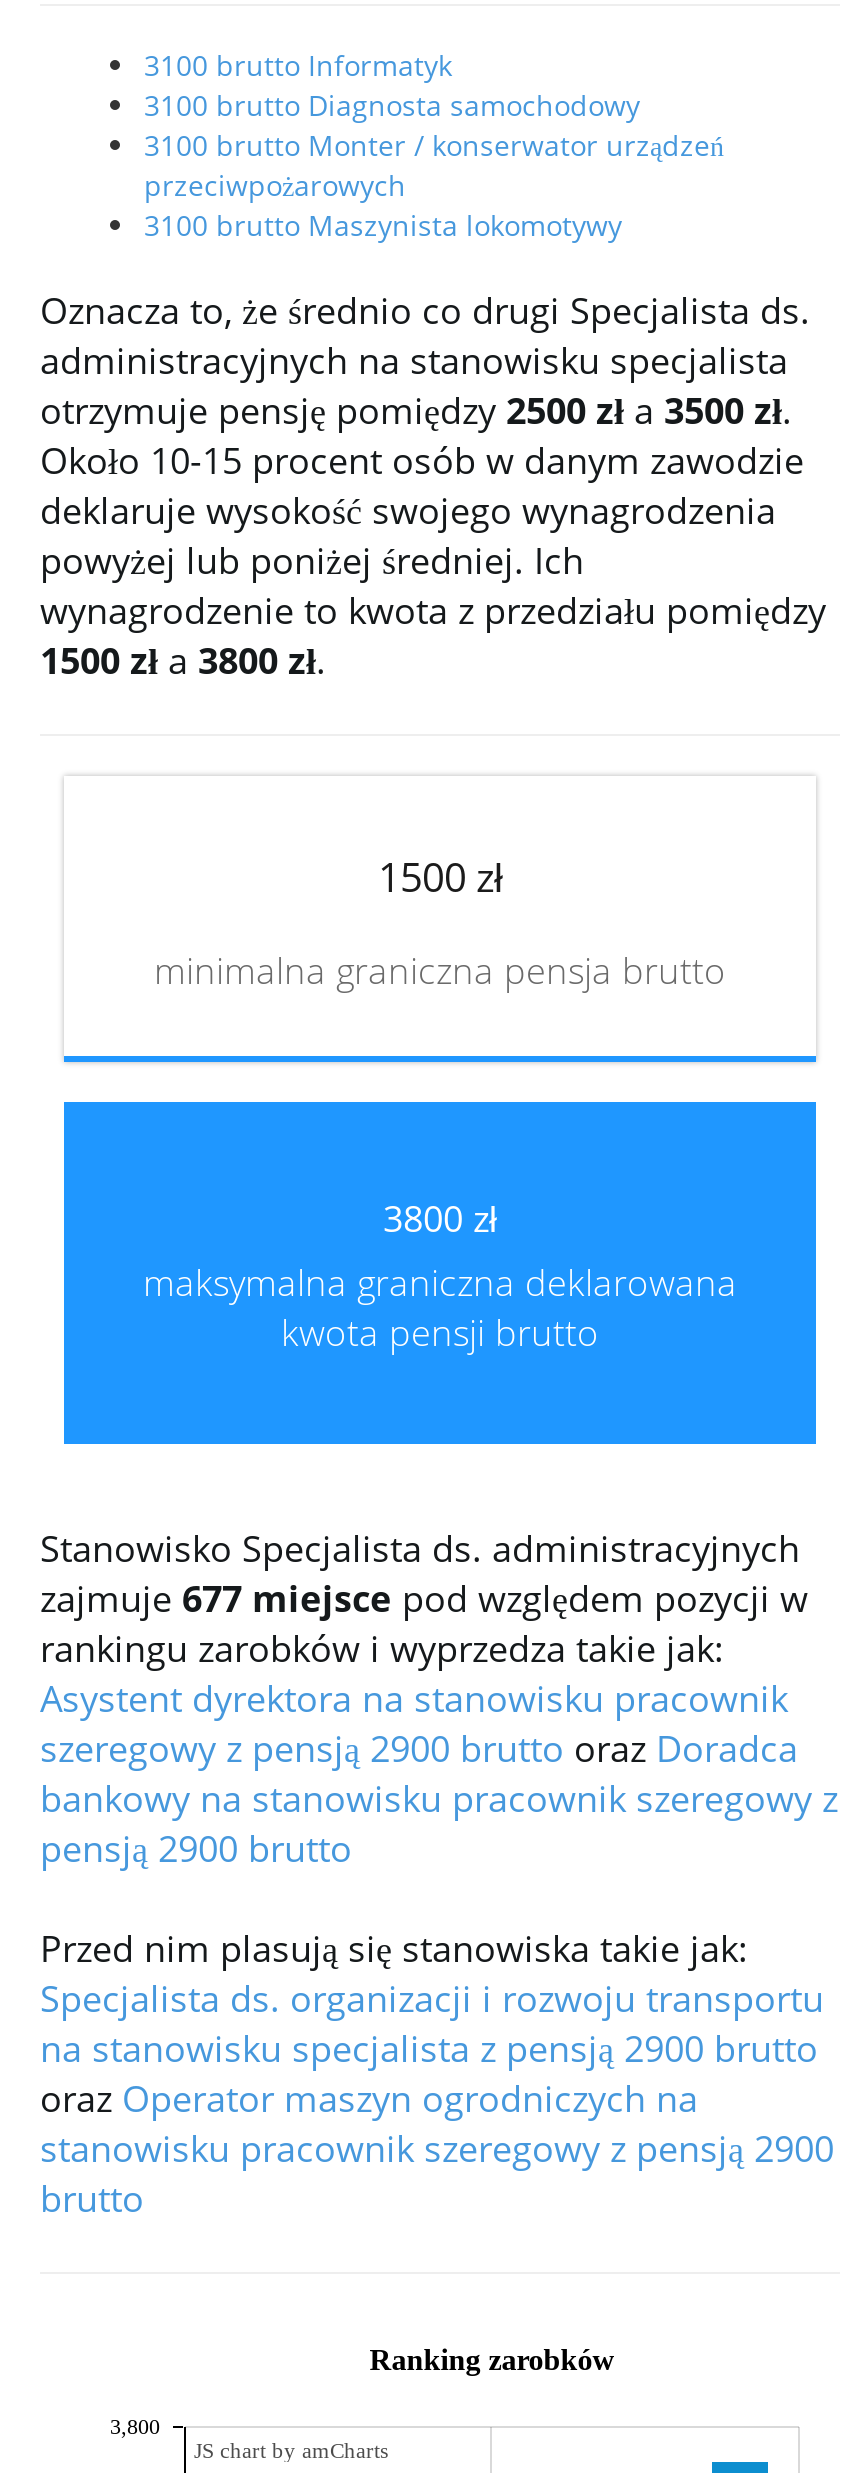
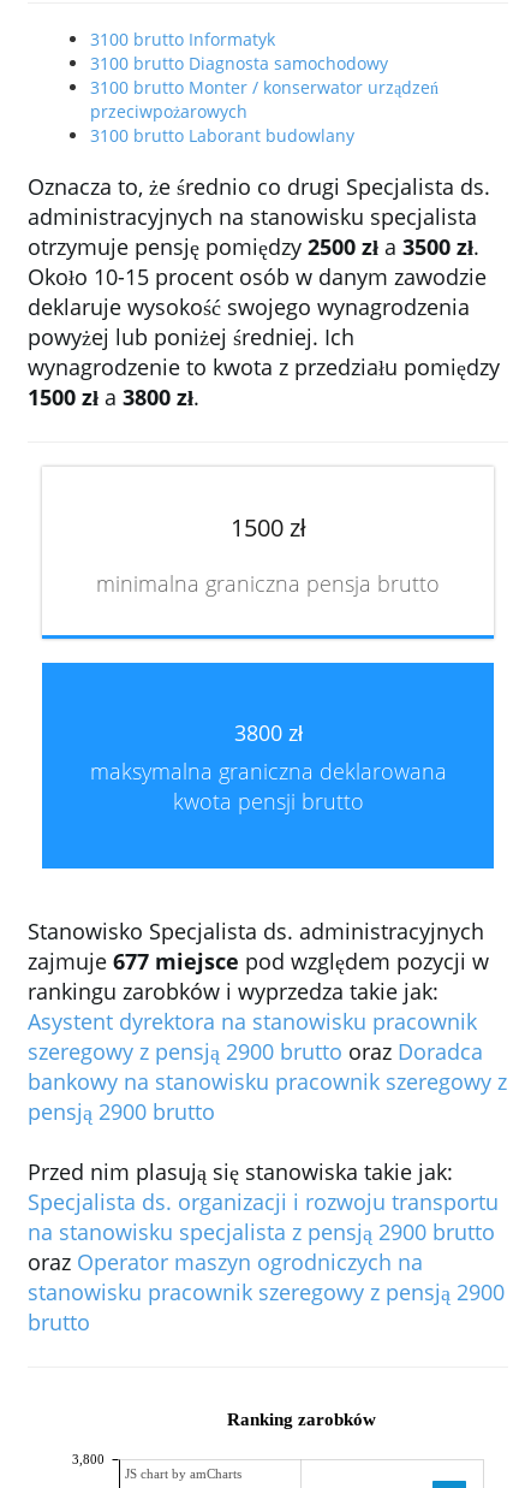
- 3100 brutto Maszynista lokomotywy
+ 3100 brutto Laborant budowlany
